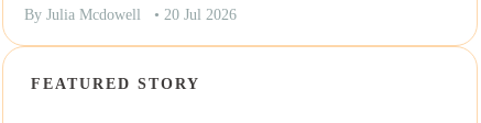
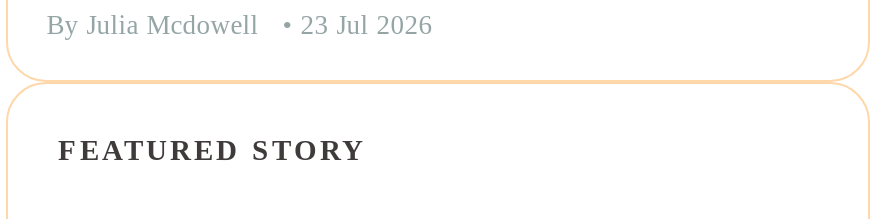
- By Julia Mcdowell • 20 Jul 2026
+ By Julia Mcdowell • 23 Jul 2026
